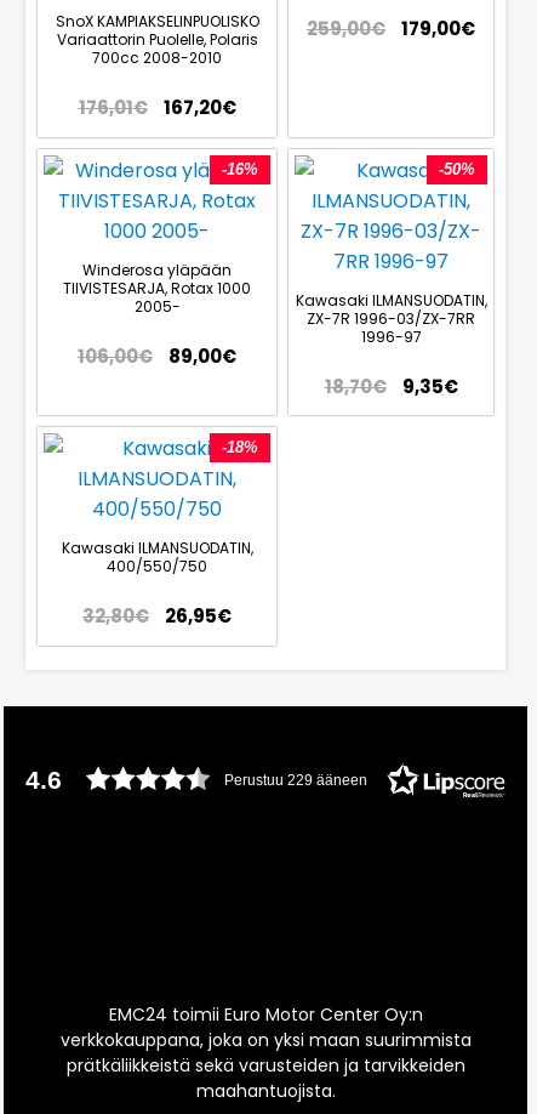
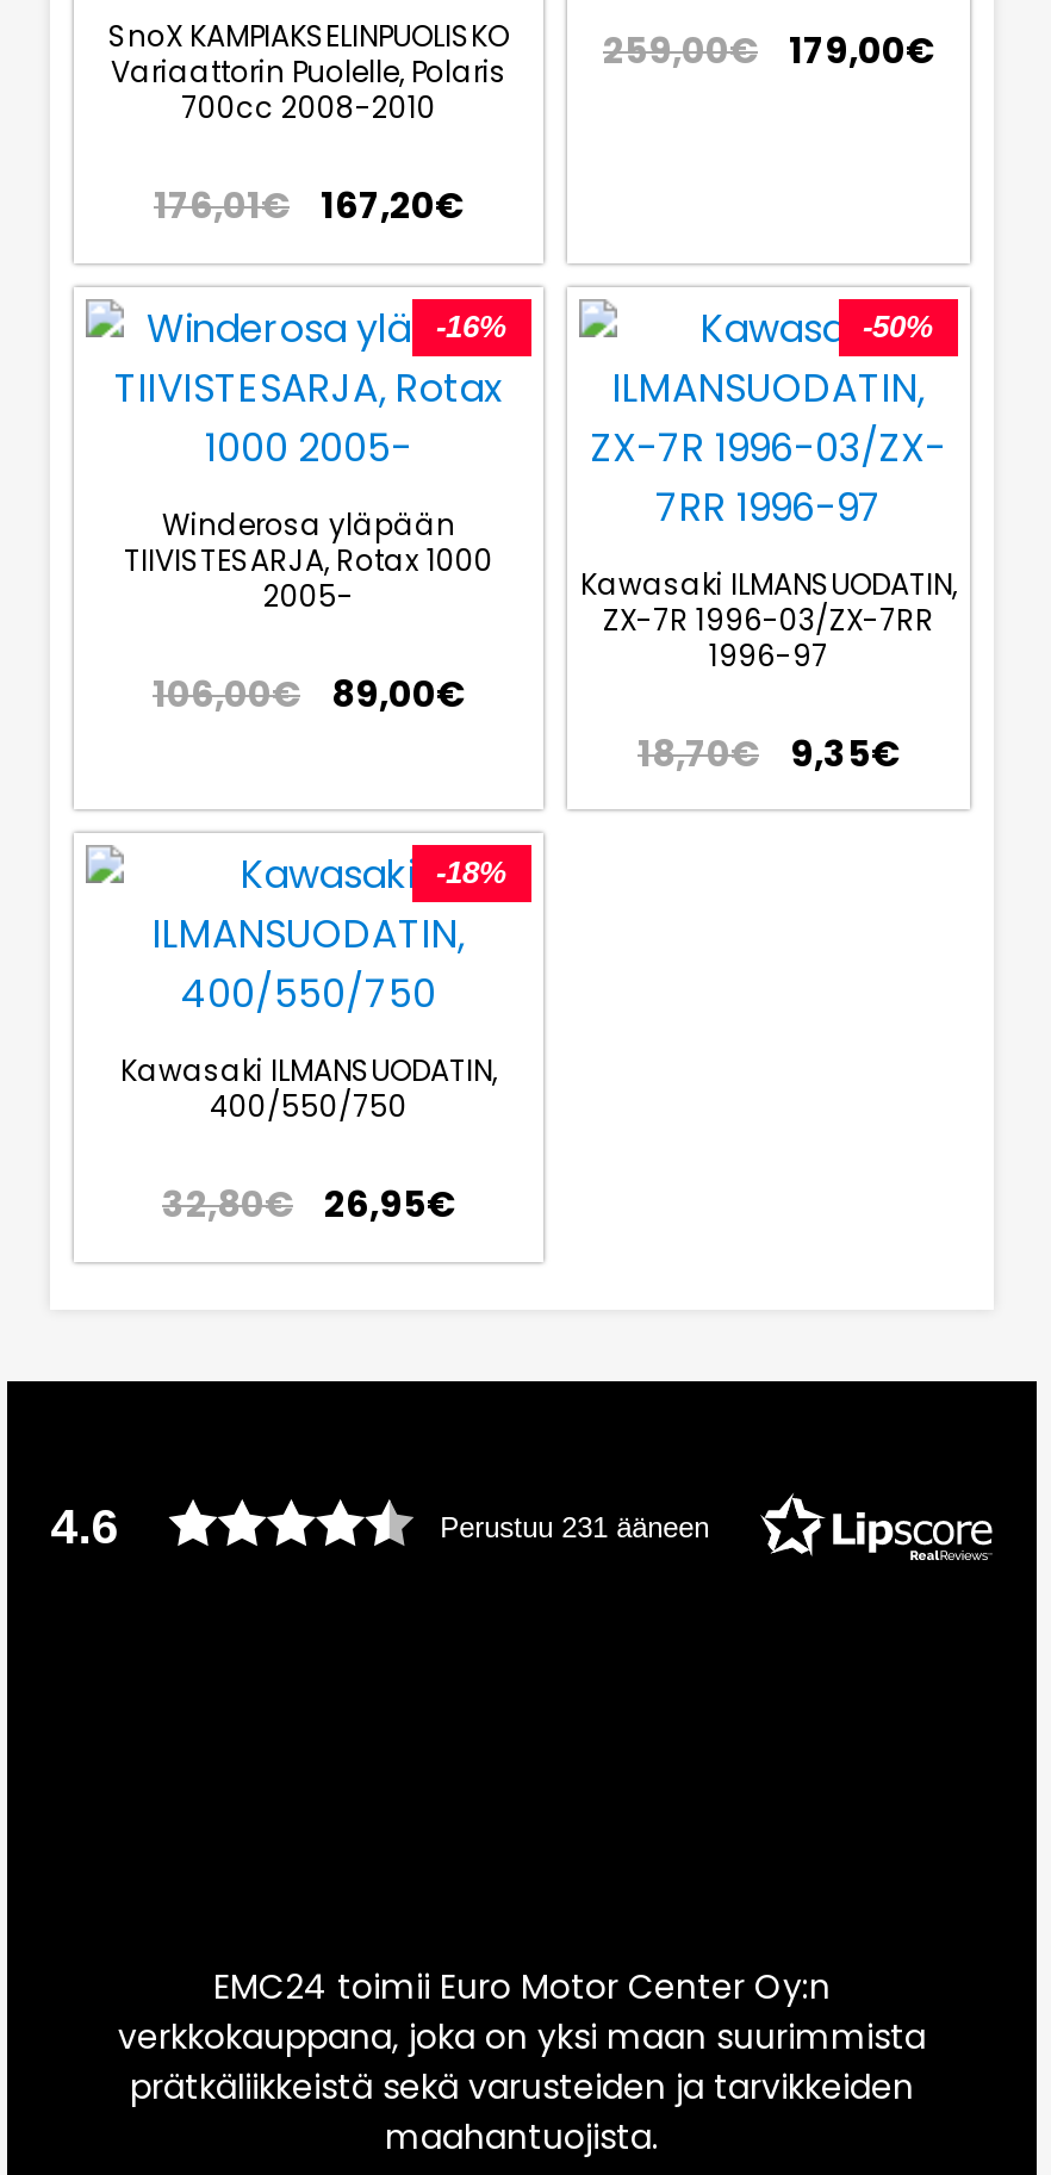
- Perustuu 229 ääneen
+ Perustuu 231 ääneen
